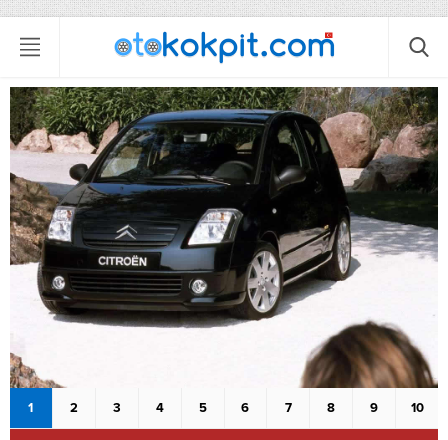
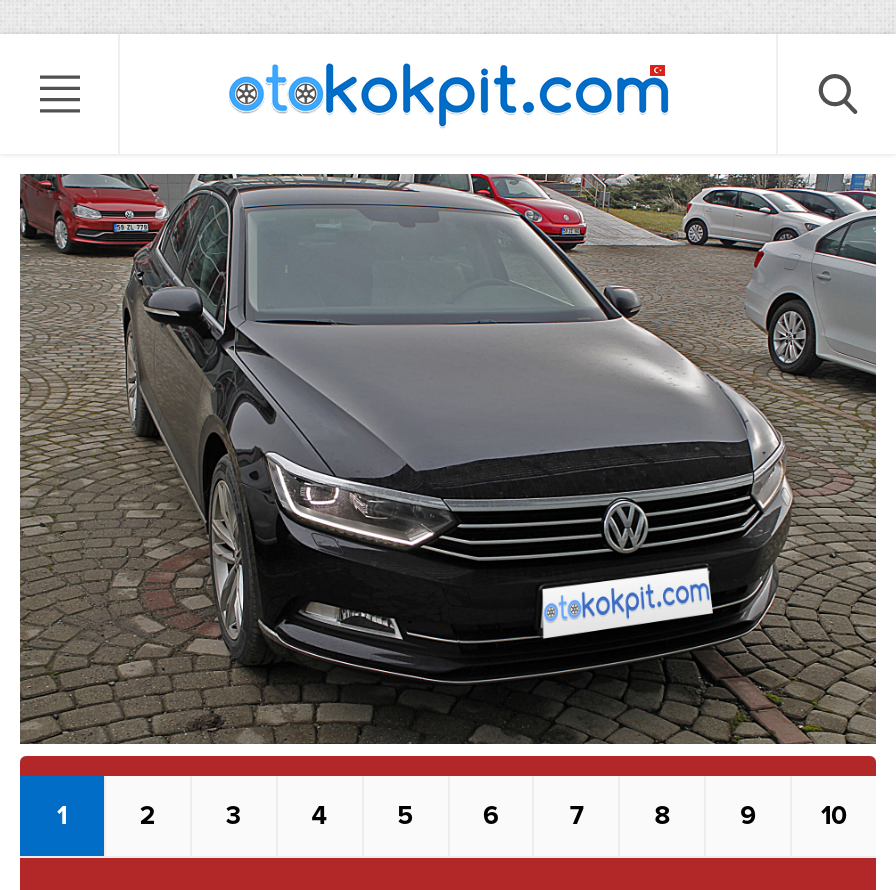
- [image]
+ [image]
